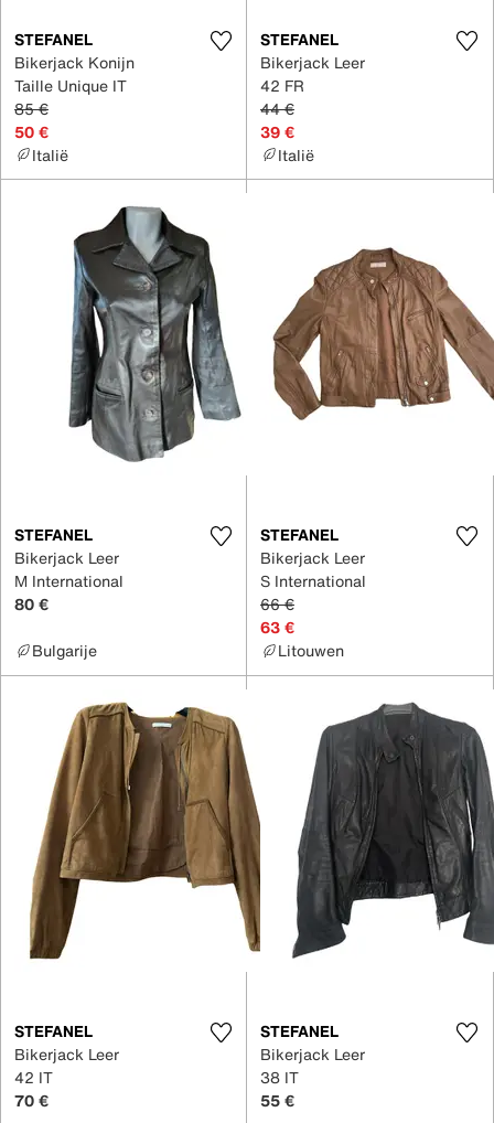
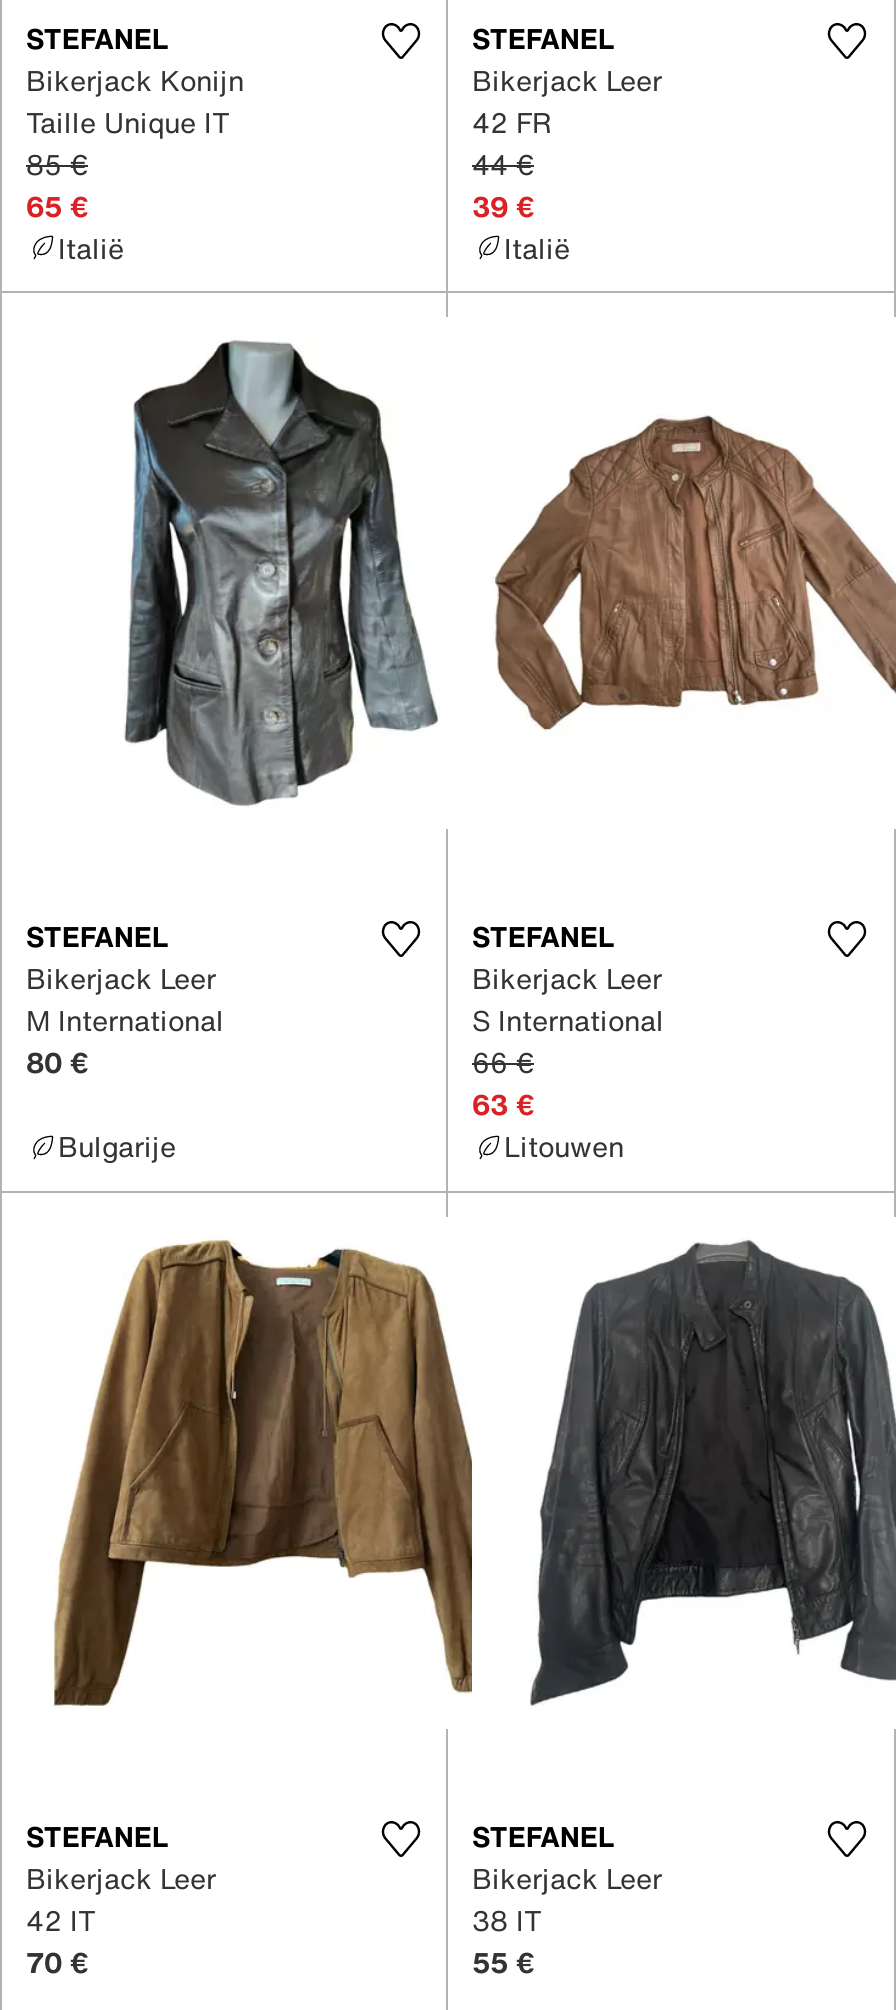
- 50 €
+ 65 €
